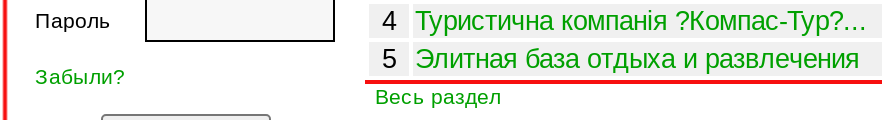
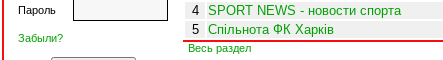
- Туристична компанія ?Компас-Тур?...
+ SPORT NEWS - новости спорта

- Элитная база отдыха и развлечения
+ Спільнота ФК Харків
